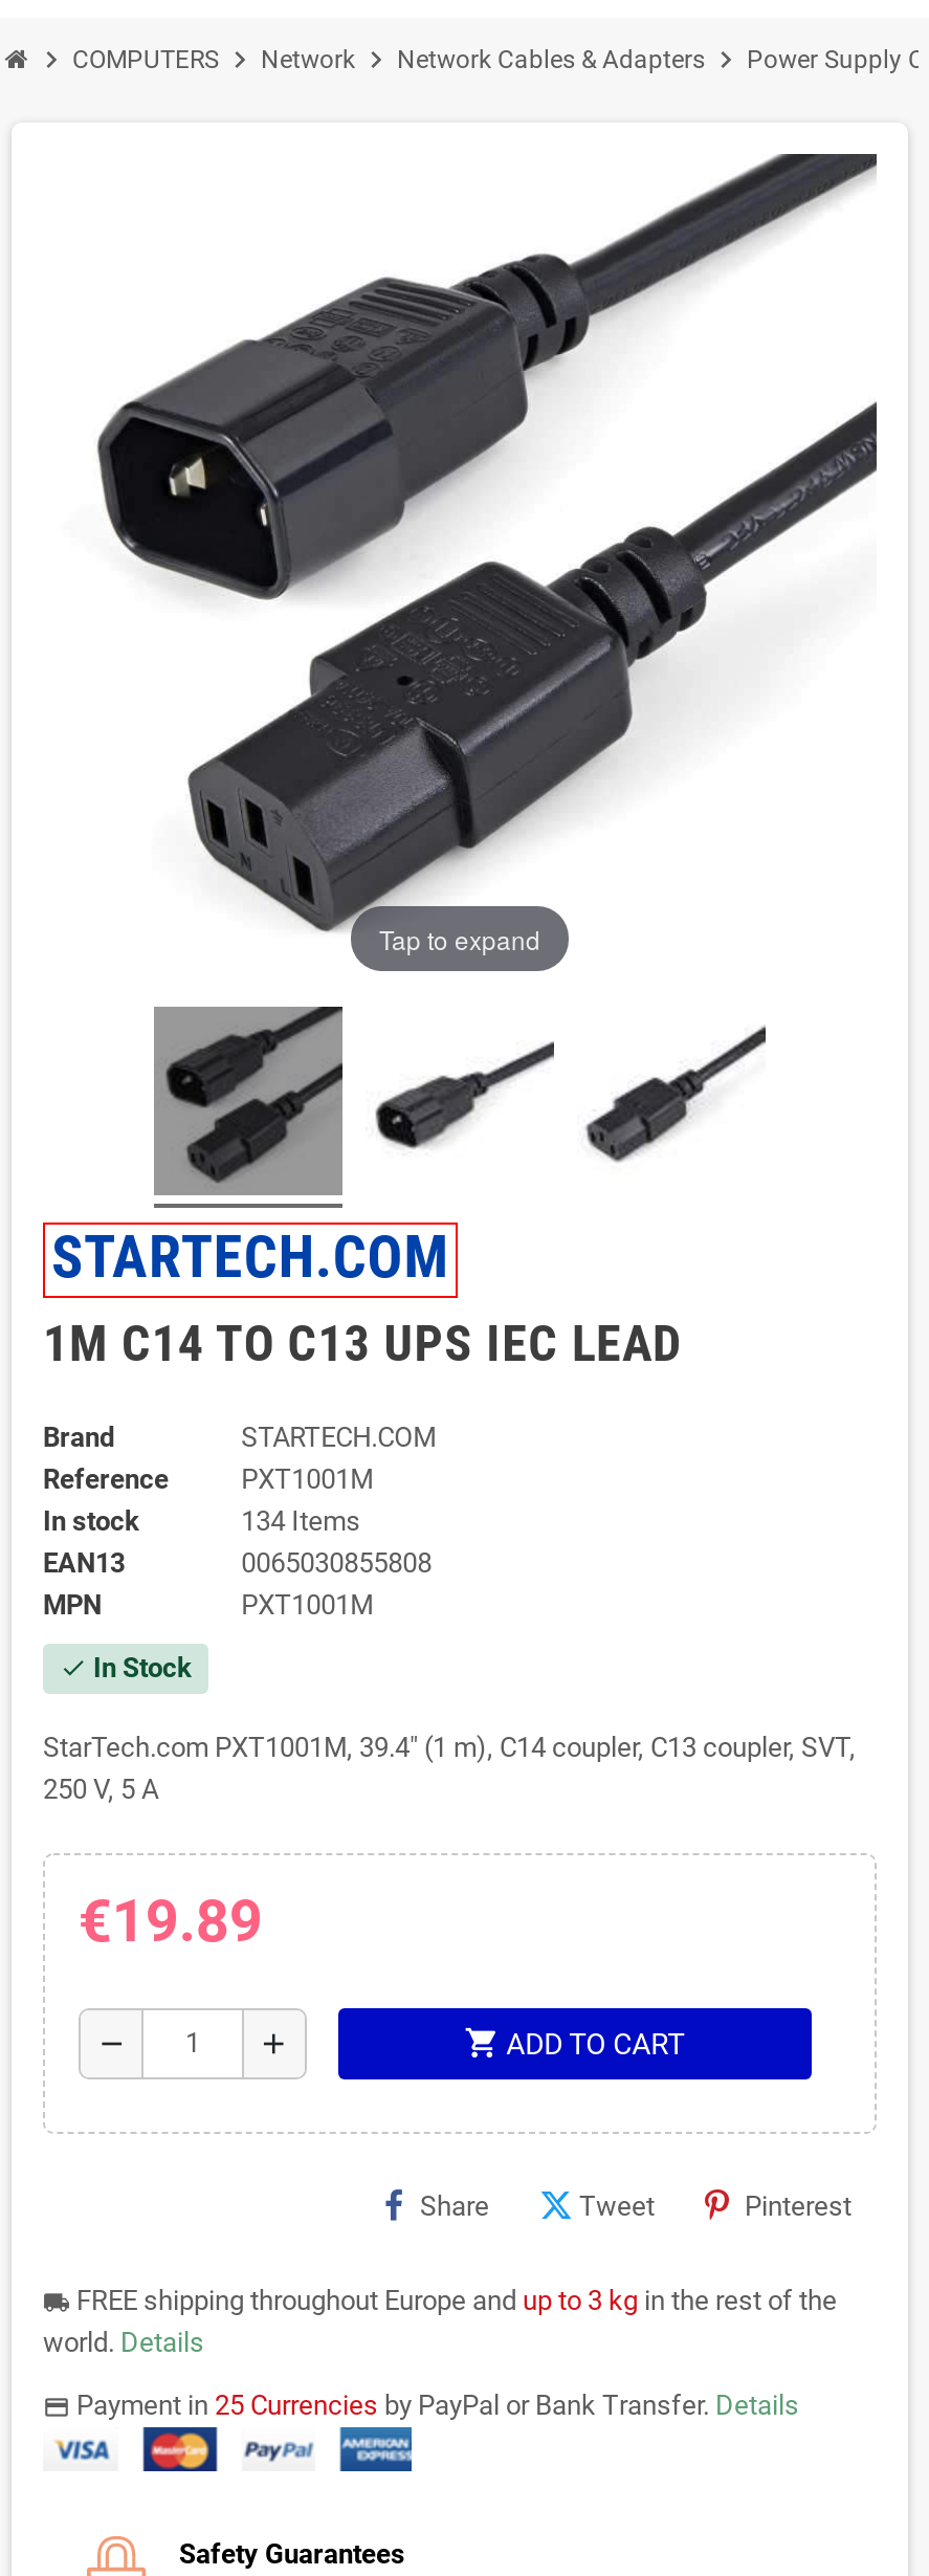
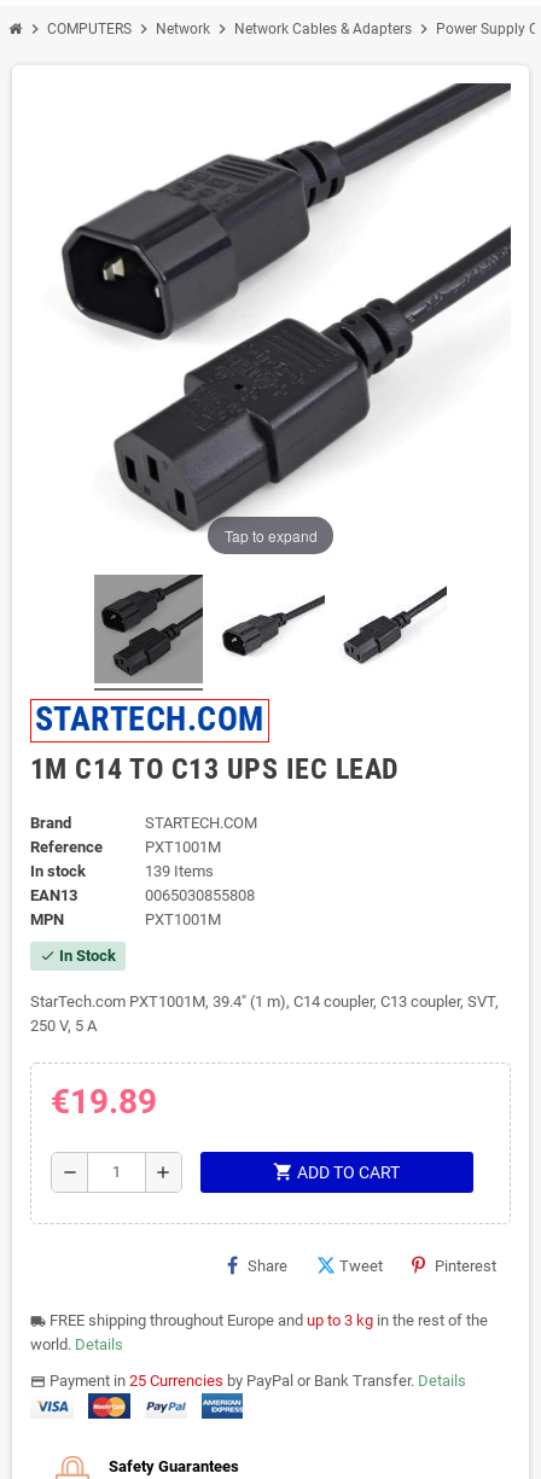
- 134 Items
+ 139 Items
